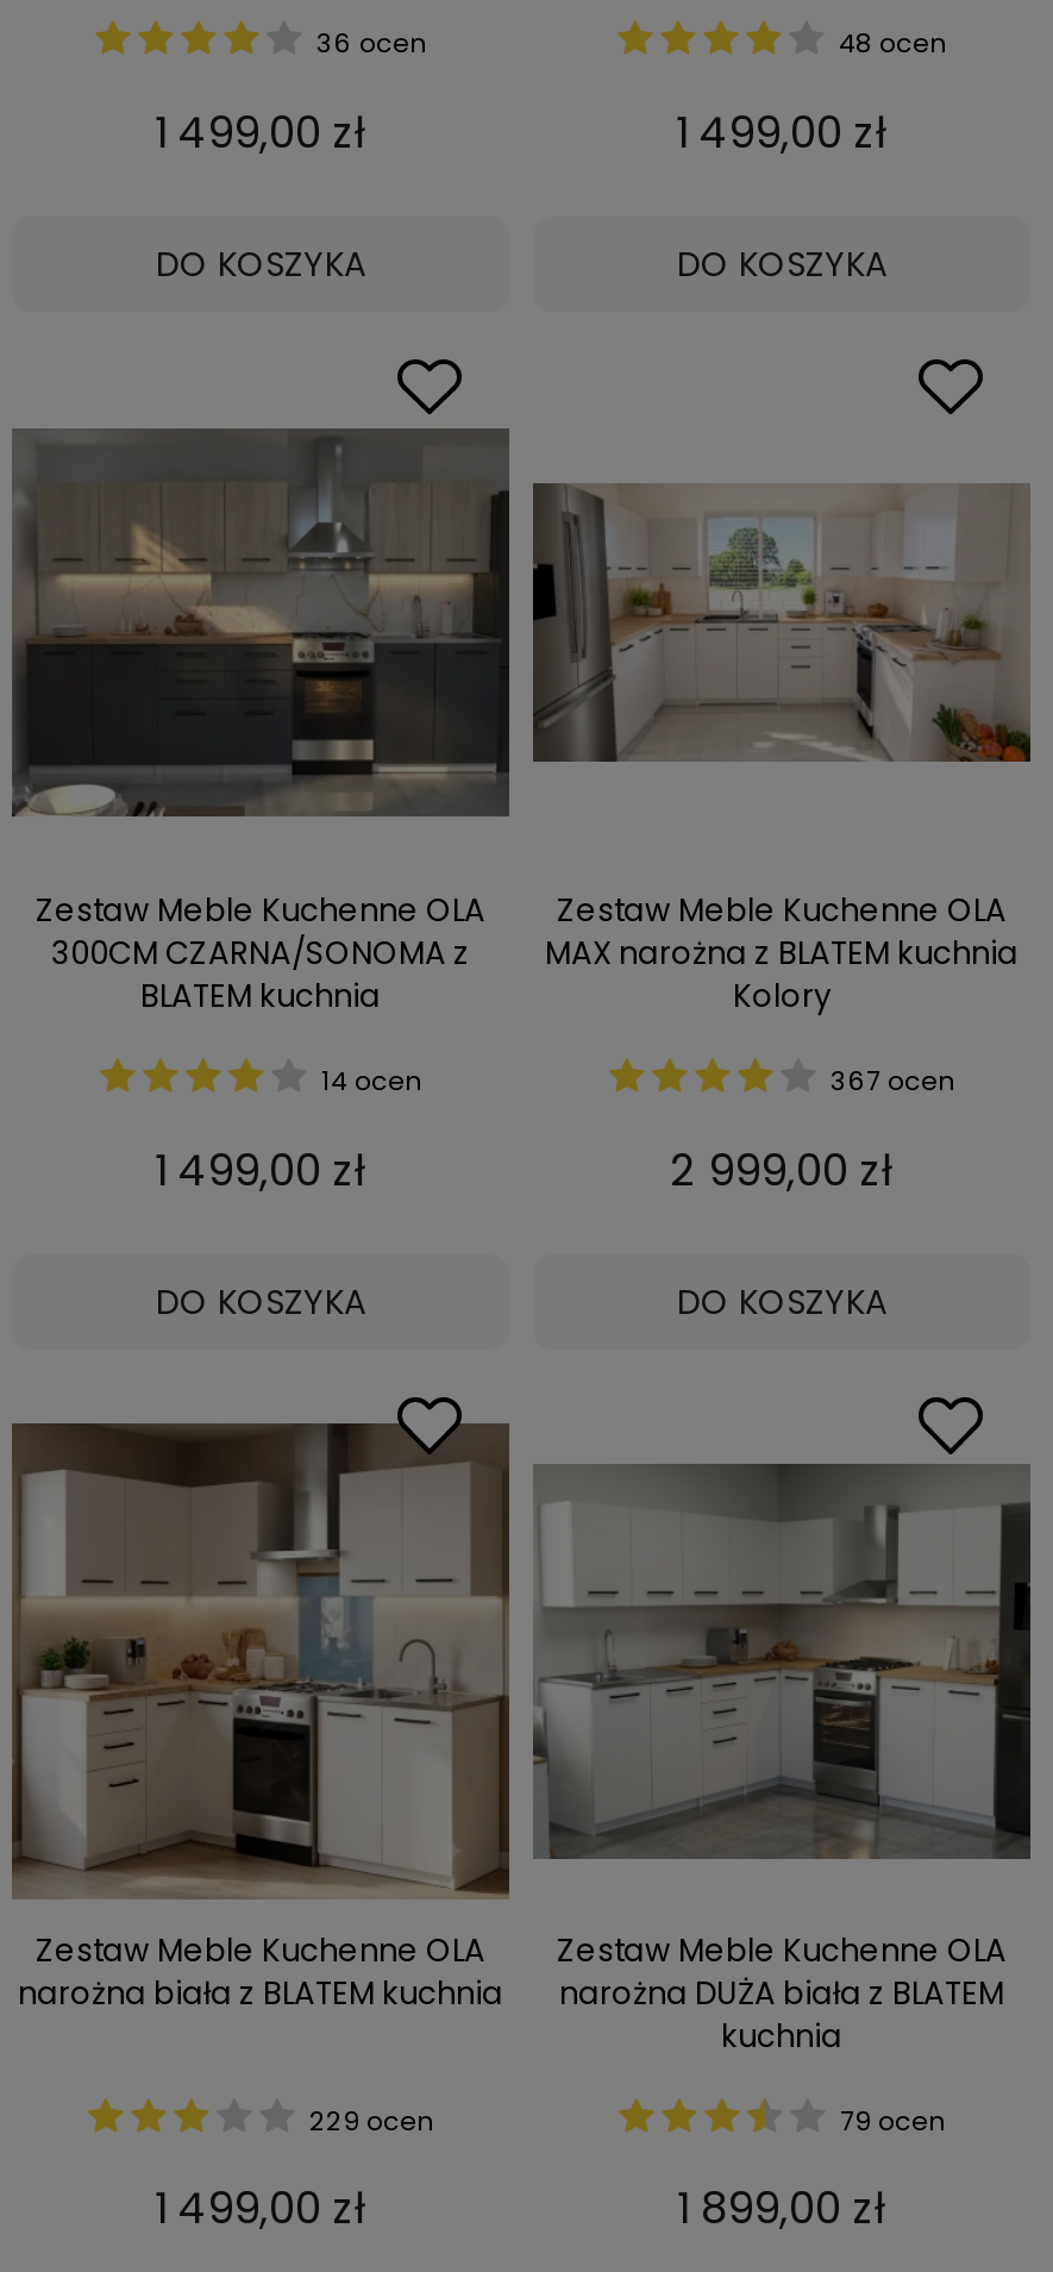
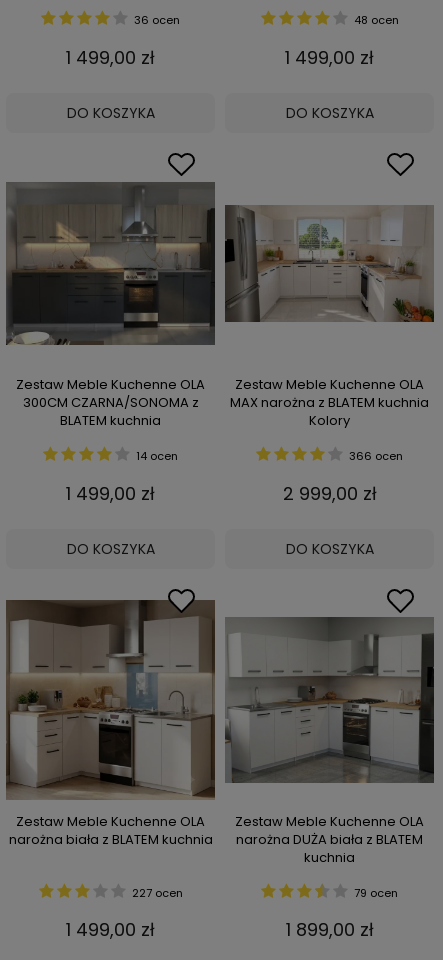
- 367 ocen
+ 366 ocen

- 229 ocen
+ 227 ocen
